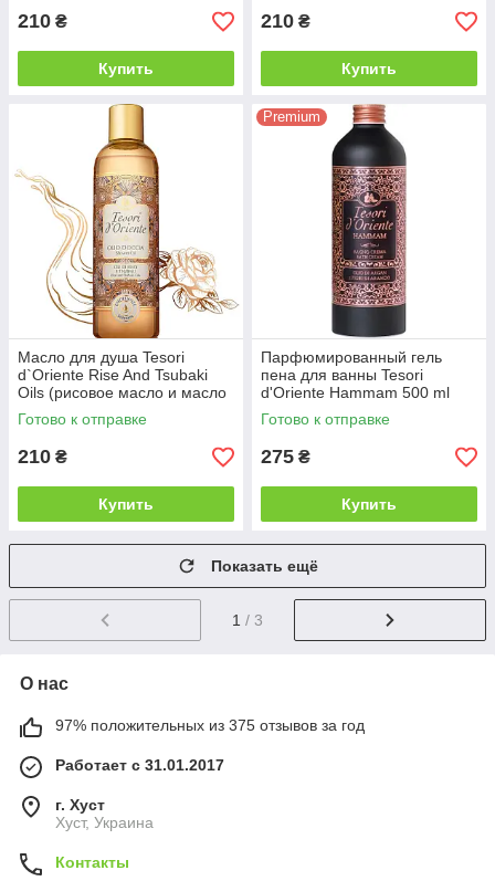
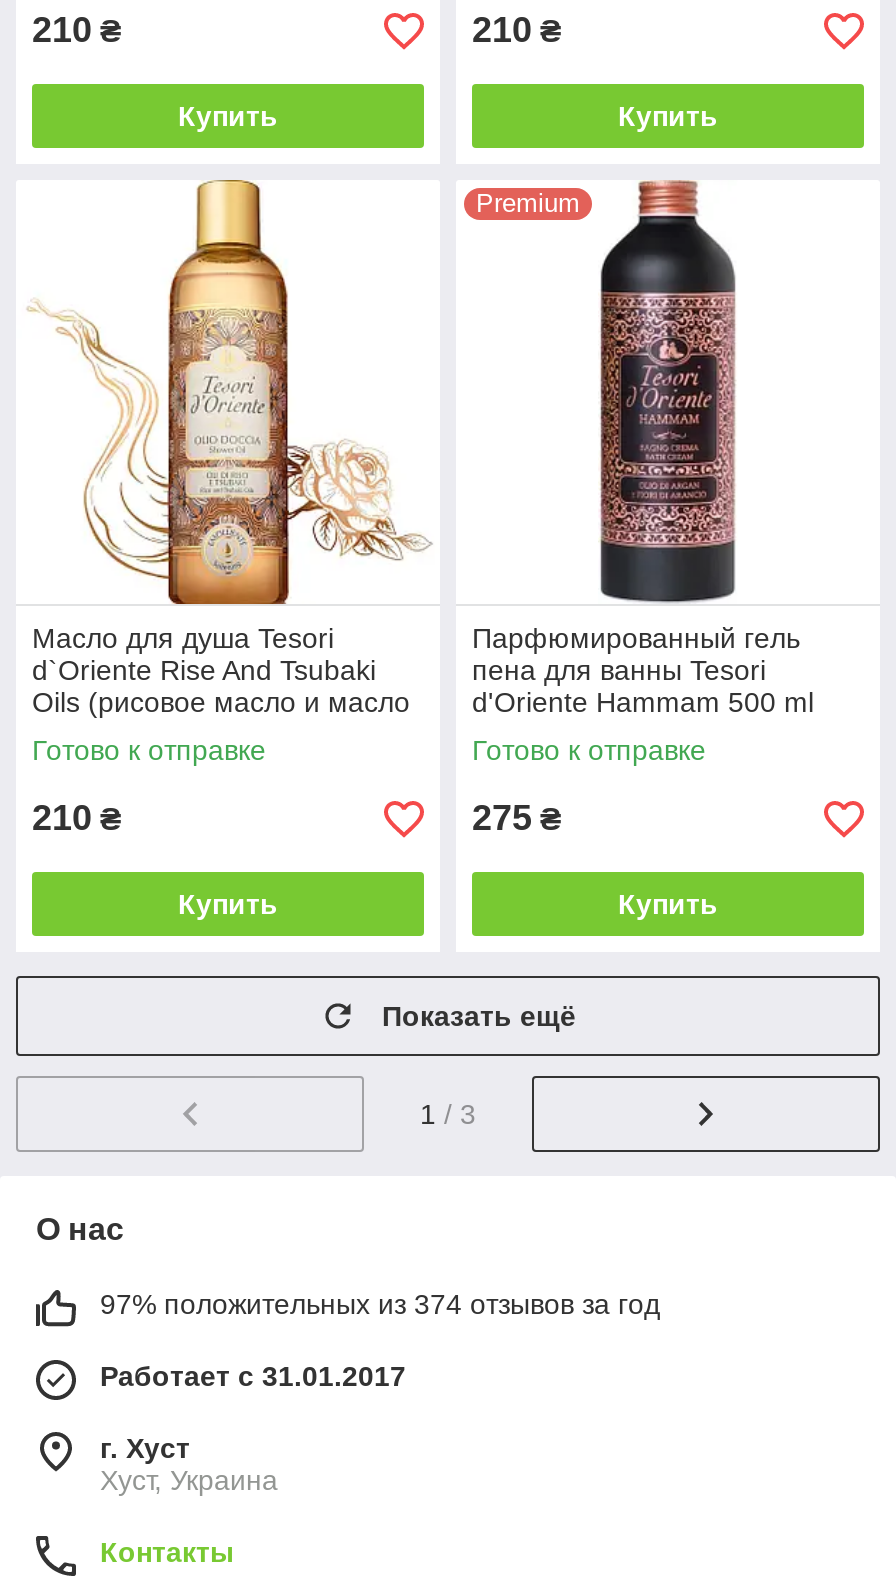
- 97% положительных из 375 отзывов за год
+ 97% положительных из 374 отзывов за год
